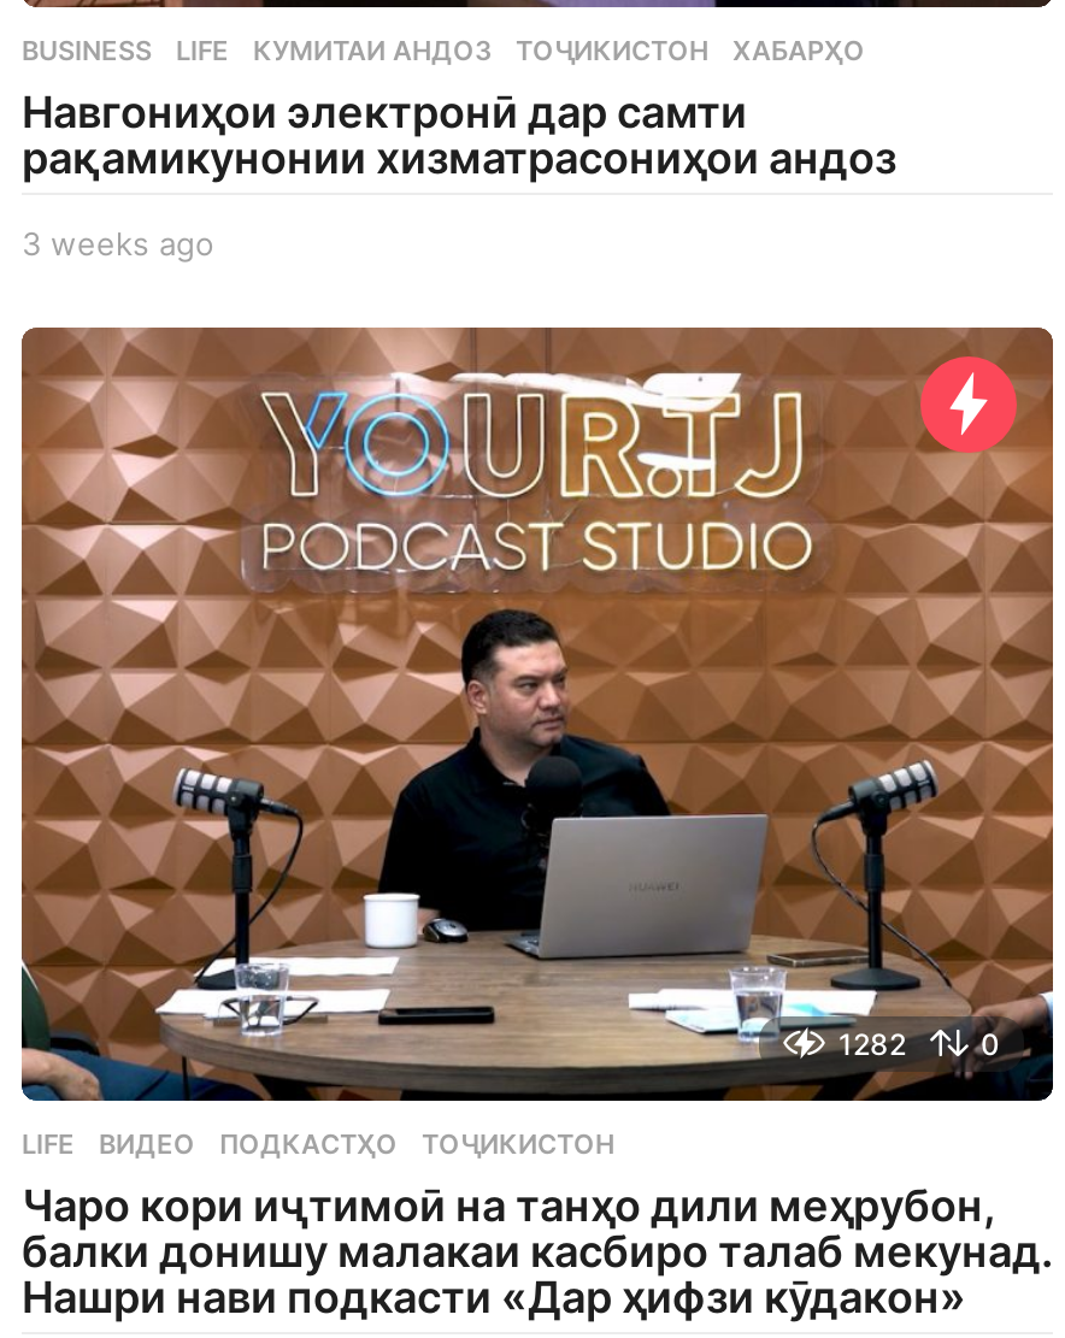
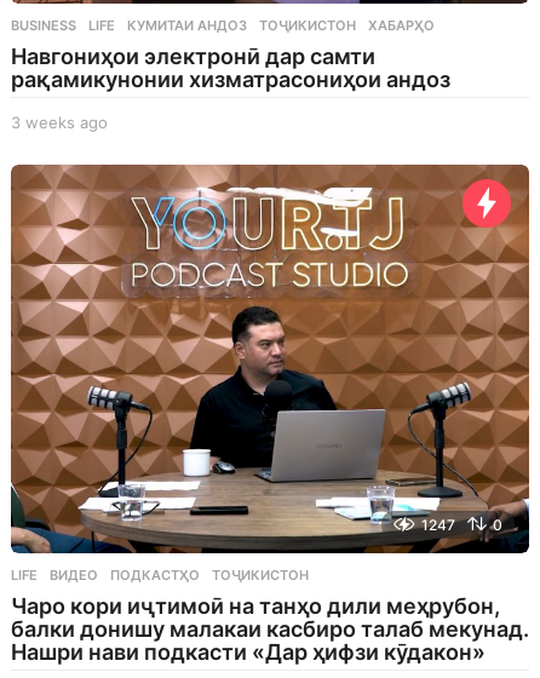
- 1282
+ 1247
